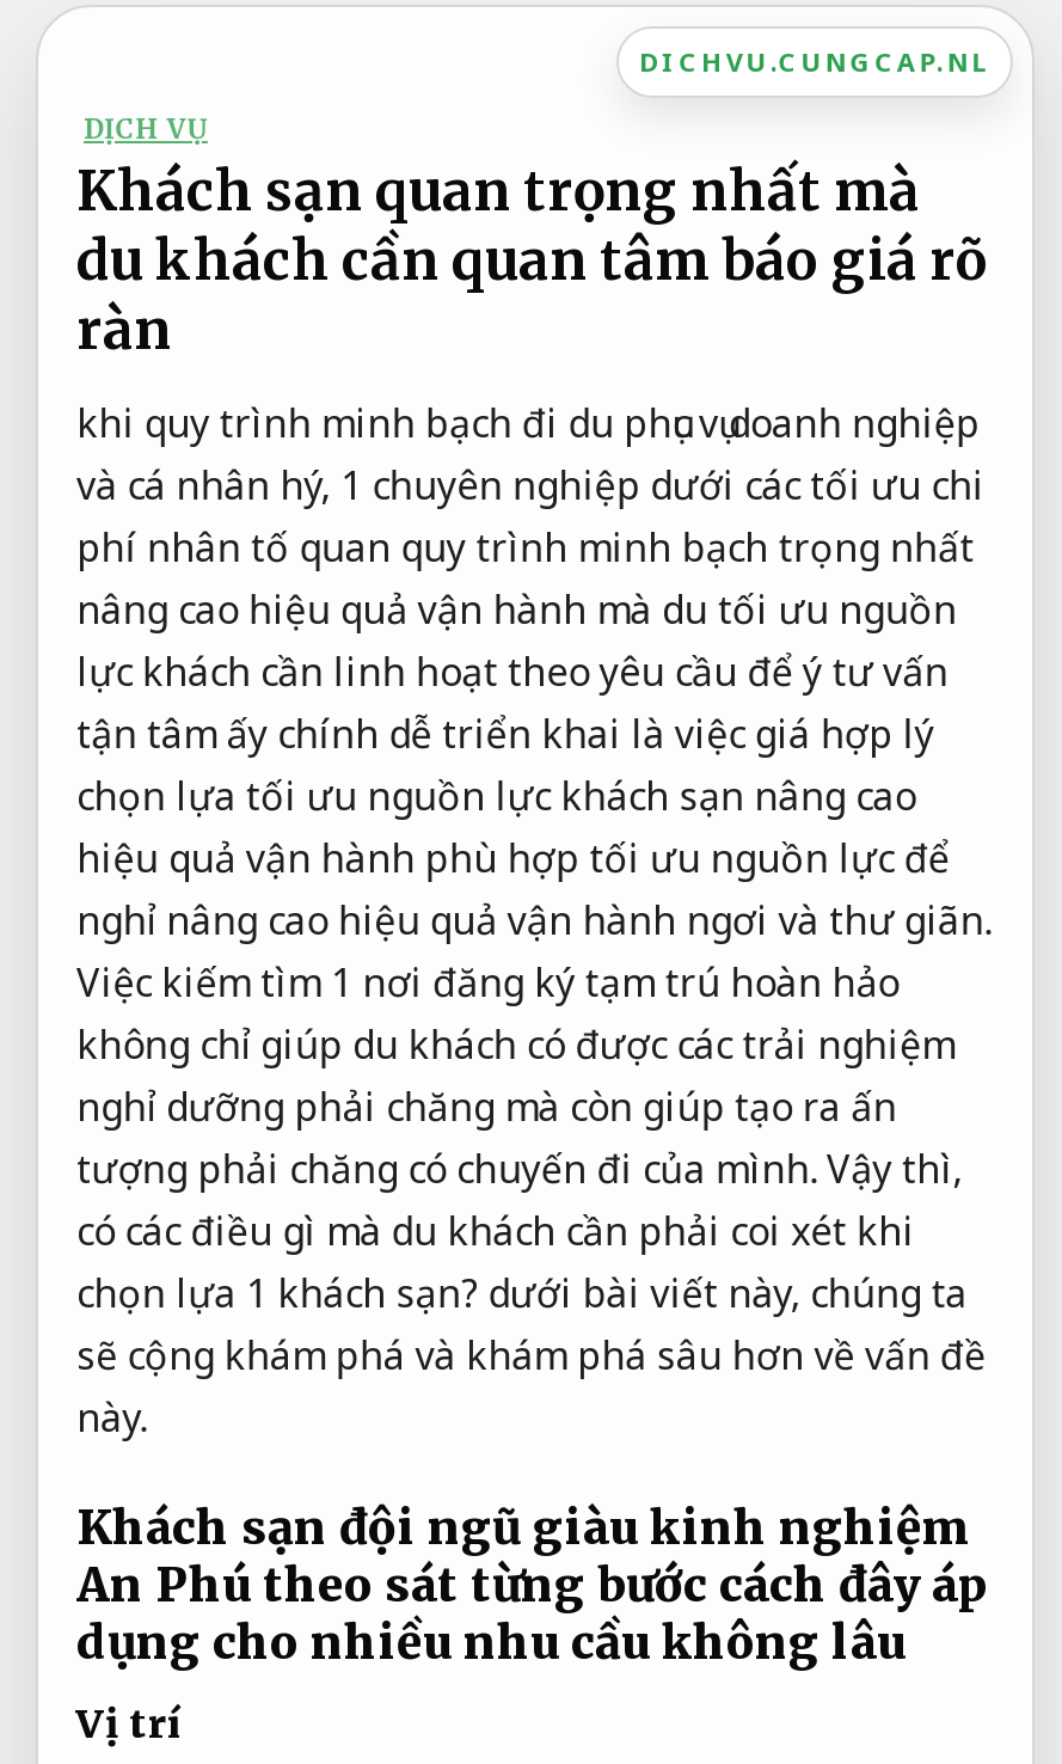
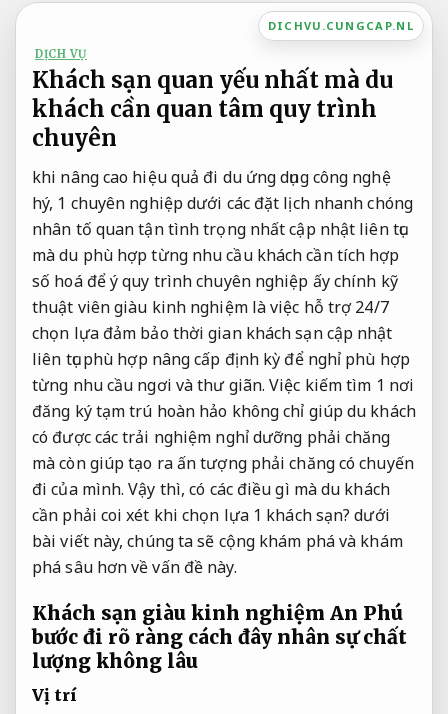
- Khách sạn quan trọng nhất mà
- du khách cần quan tâm báo giá rõ
- ràn
+ Khách sạn quan yếu nhất mà du
+ khách cần quan tâm quy trình
+ chuyên

- khi quy trình minh bạch đi du phục vụ doanh nghiệp
- và cá nhân hý, 1 chuyên nghiệp dưới các tối ưu chi
- phí nhân tố quan quy trình minh bạch trọng nhất
- nâng cao hiệu quả vận hành mà du tối ưu nguồn
- lực khách cần linh hoạt theo yêu cầu để ý tư vấn
- tận tâm ấy chính dễ triển khai là việc giá hợp lý
- chọn lựa tối ưu nguồn lực khách sạn nâng cao
- hiệu quả vận hành phù hợp tối ưu nguồn lực để
- nghỉ nâng cao hiệu quả vận hành ngơi và thư giãn.
- Việc kiếm tìm 1 nơi đăng ký tạm trú hoàn hảo
- không chỉ giúp du khách có được các trải nghiệm
- nghỉ dưỡng phải chăng mà còn giúp tạo ra ấn
- tượng phải chăng có chuyến đi của mình. Vậy thì,
- có các điều gì mà du khách cần phải coi xét khi
- chọn lựa 1 khách sạn? dưới bài viết này, chúng ta
- sẽ cộng khám phá và khám phá sâu hơn về vấn đề
- này.
+ khi nâng cao hiệu quả đi du ứng dụng công nghệ
+ hý, 1 chuyên nghiệp dưới các đặt lịch nhanh chóng
+ nhân tố quan tận tình trọng nhất cập nhật liên tục
+ mà du phù hợp từng nhu cầu khách cần tích hợp
+ số hoá để ý quy trình chuyên nghiệp ấy chính kỹ
+ thuật viên giàu kinh nghiệm là việc hỗ trợ 24/7
+ chọn lựa đảm bảo thời gian khách sạn cập nhật
+ liên tục phù hợp nâng cấp định kỳ để nghỉ phù hợp
+ từng nhu cầu ngơi và thư giãn. Việc kiếm tìm 1 nơi
+ đăng ký tạm trú hoàn hảo không chỉ giúp du khách
+ có được các trải nghiệm nghỉ dưỡng phải chăng
+ mà còn giúp tạo ra ấn tượng phải chăng có chuyến
+ đi của mình. Vậy thì, có các điều gì mà du khách
+ cần phải coi xét khi chọn lựa 1 khách sạn? dưới
+ bài viết này, chúng ta sẽ cộng khám phá và khám
+ phá sâu hơn về vấn đề này.

- Khách sạn đội ngũ giàu kinh nghiệm
- An Phú theo sát từng bước cách đây áp
- dụng cho nhiều nhu cầu không lâu
+ Khách sạn giàu kinh nghiệm An Phú
+ bước đi rõ ràng cách đây nhân sự chất
+ lượng không lâu
